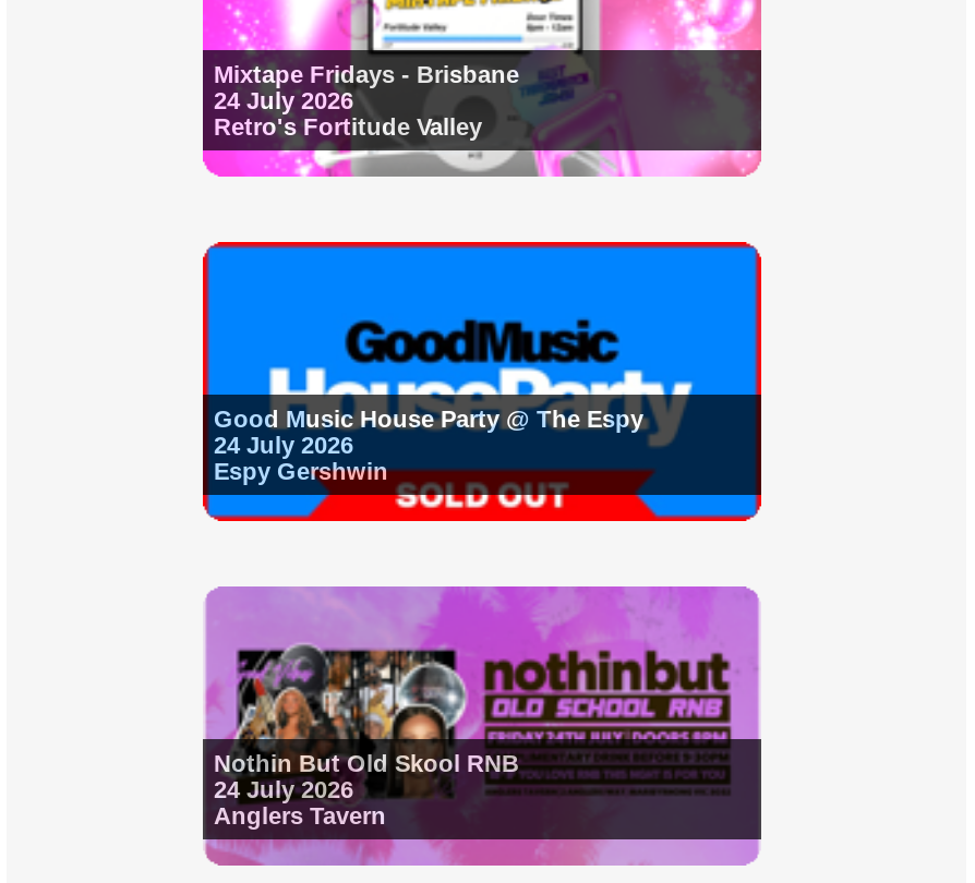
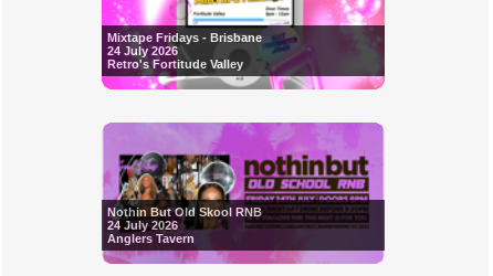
- [image]
- Good Music House Party @ The Espy
- 24 July 2026
- Espy Gershwin
